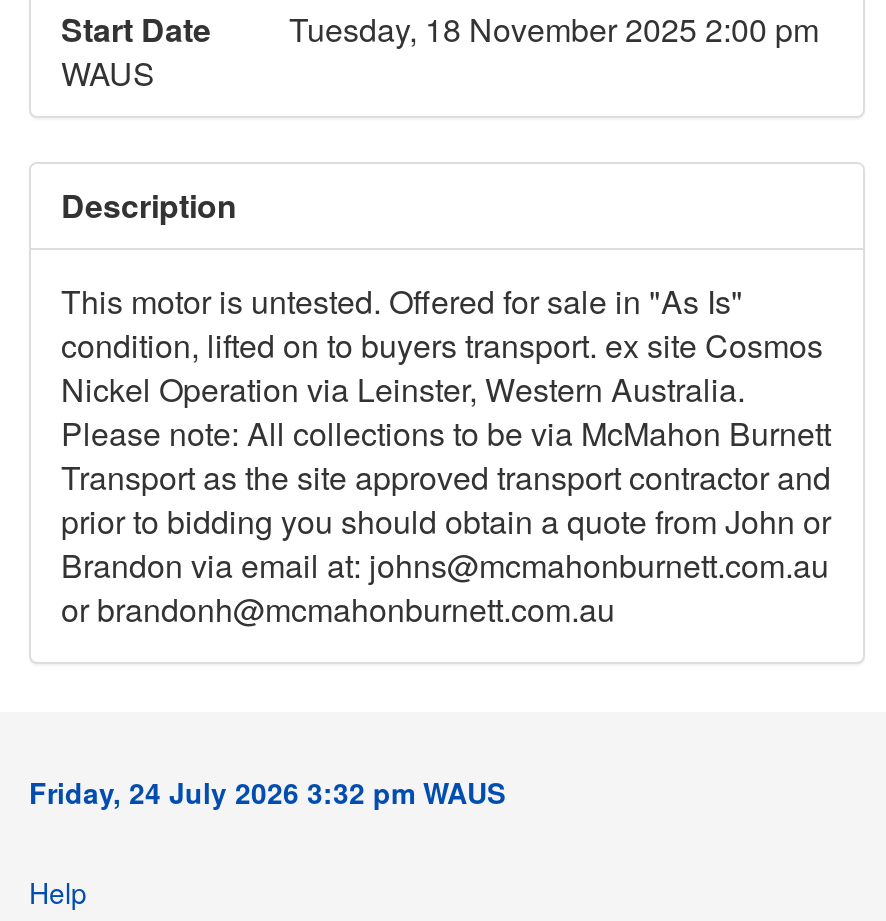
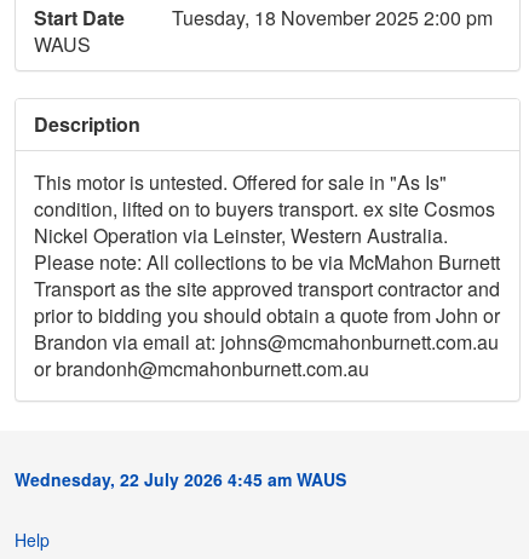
- Friday, 24 July 2026 3:32 pm WAUS
+ Wednesday, 22 July 2026 4:45 am WAUS
